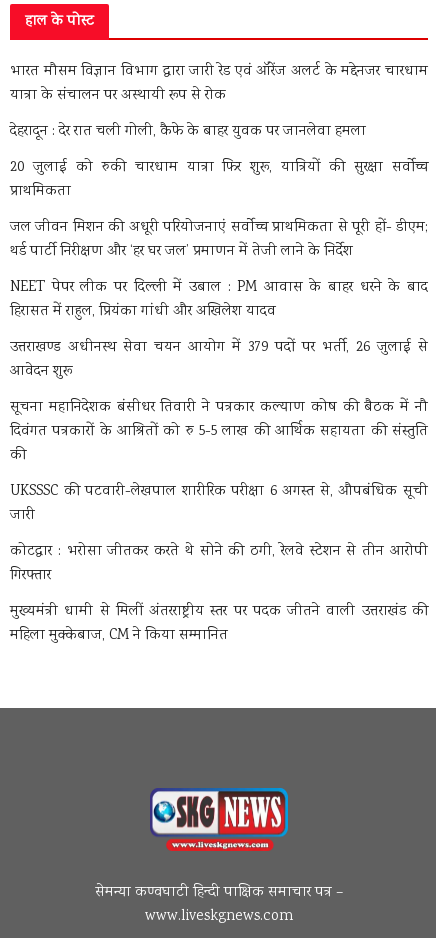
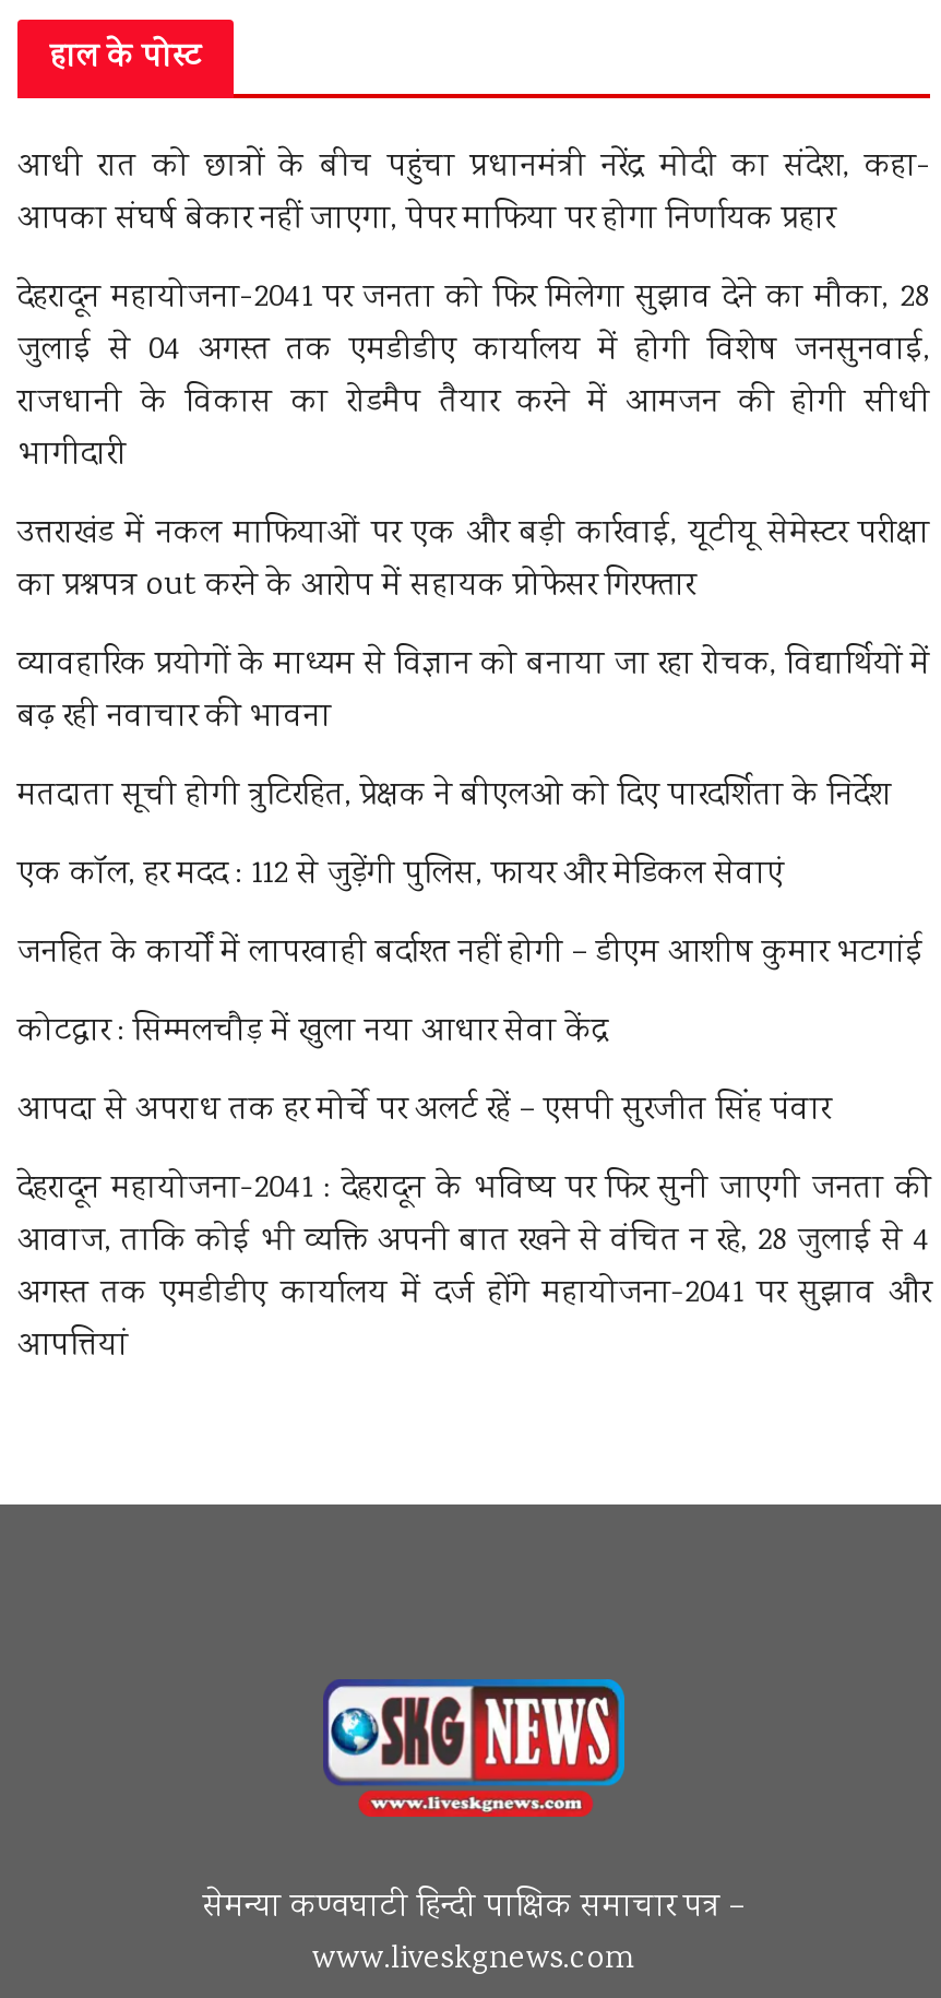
- भारत मौसम विज्ञान विभाग द्वारा जारी रेड एवं ऑरेंज अलर्ट के मद्देनजर चारधाम
- यात्रा के संचालन पर अस्थायी रूप से रोक
+ आधी रात को छात्रों के बीच पहुंचा प्रधानमंत्री नरेंद्र मोदी का संदेश, कहा-
+ आपका संघर्ष बेकार नहीं जाएगा, पेपर माफिया पर होगा निर्णायक प्रहार

- देहरादून : देर रात चली गोली, कैफे के बाहर युवक पर जानलेवा हमला
+ देहरादून महायोजना-2041 पर जनता को फिर मिलेगा सुझाव देने का मौका, 28
+ जुलाई से 04 अगस्त तक एमडीडीए कार्यालय में होगी विशेष जनसुनवाई,
+ राजधानी के विकास का रोडमैप तैयार करने में आमजन की होगी सीधी
+ भागीदारी

- 20 जुलाई को रुकी चारधाम यात्रा फिर शुरू, यात्रियों की सुरक्षा सर्वोच्च
- प्राथमिकता
+ उत्तराखंड में नकल माफियाओं पर एक और बड़ी कार्रवाई, यूटीयू सेमेस्टर परीक्षा
+ का प्रश्नपत्र out करने के आरोप में सहायक प्रोफेसर गिरफ्तार

- जल जीवन मिशन की अधूरी परियोजनाएं सर्वाेच्च प्राथमिकता से पूरी हों- डीएम;
- थर्ड पार्टी निरीक्षण और ‘हर घर जल’ प्रमाणन में तेजी लाने के निर्देश
+ व्यावहारिक प्रयोगों के माध्यम से विज्ञान को बनाया जा रहा रोचक, विद्यार्थियों में
+ बढ़ रही नवाचार की भावना

- NEET पेपर लीक पर दिल्ली में उबाल : PM आवास के बाहर धरने के बाद
- हिरासत में राहुल, प्रियंका गांधी और अखिलेश यादव
+ मतदाता सूची होगी त्रुटिरहित, प्रेक्षक ने बीएलओ को दिए पारदर्शिता के निर्देश

- उत्तराखण्ड अधीनस्थ सेवा चयन आयोग में 379 पदों पर भर्ती, 26 जुलाई से
- आवेदन शुरू
+ एक कॉल, हर मदद : 112 से जुड़ेंगी पुलिस, फायर और मेडिकल सेवाएं

- सूचना महानिदेशक बंसीधर तिवारी ने पत्रकार कल्याण कोष की बैठक में नौ
- दिवंगत पत्रकारों के आश्रितों को रु 5-5 लाख की आर्थिक सहायता की संस्तुति
- की
+ जनहित के कार्यों में लापरवाही बर्दाश्त नहीं होगी – डीएम आशीष कुमार भटगांई

- UKSSSC की पटवारी-लेखपाल शारीरिक परीक्षा 6 अगस्त से, औपबंधिक सूची
- जारी
+ कोटद्वार : सिम्मलचौड़ में खुला नया आधार सेवा केंद्र

- कोटद्वार : भरोसा जीतकर करते थे सोने की ठगी, रेलवे स्टेशन से तीन आरोपी
- गिरफ्तार
+ आपदा से अपराध तक हर मोर्चे पर अलर्ट रहें – एसपी सुरजीत सिंह पंवार

- मुख्यमंत्री धामी से मिलीं अंतरराष्ट्रीय स्तर पर पदक जीतने वाली उत्तराखंड की
- महिला मुक्केबाज, CM ने किया सम्मानित
+ देहरादून महायोजना-2041 : देहरादून के भविष्य पर फिर सुनी जाएगी जनता की
+ आवाज, ताकि कोई भी व्यक्ति अपनी बात रखने से वंचित न रहे, 28 जुलाई से 4
+ अगस्त तक एमडीडीए कार्यालय में दर्ज होंगे महायोजना-2041 पर सुझाव और
+ आपत्तियां
